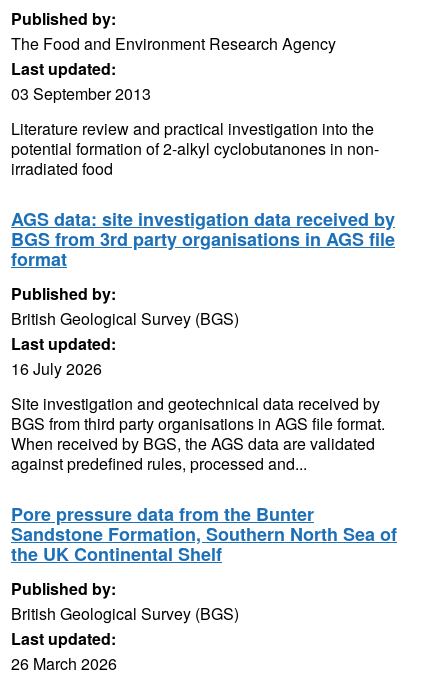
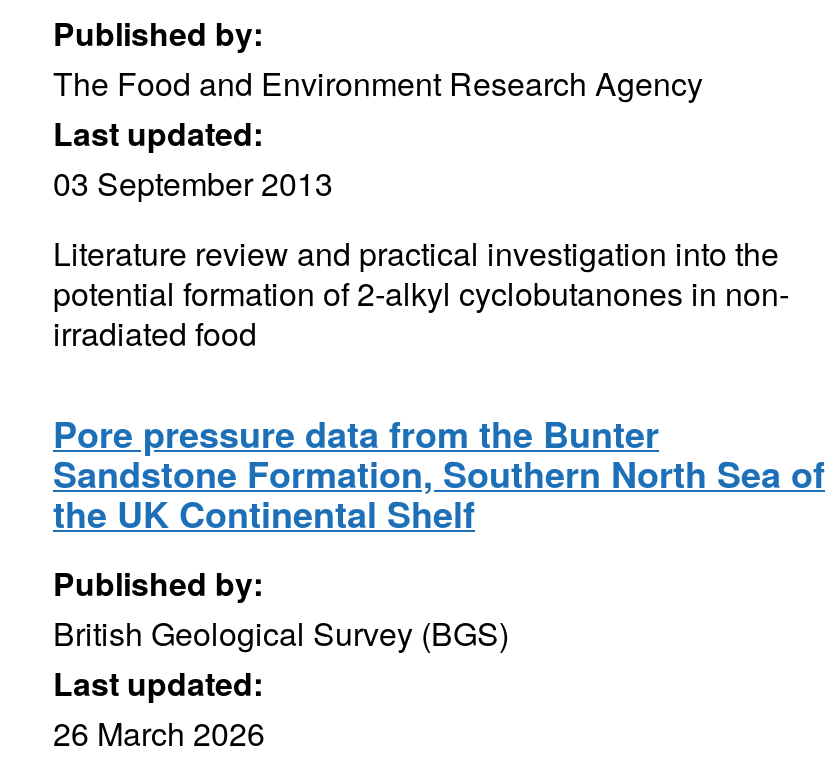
- AGS data: site investigation data received by
- BGS from 3rd party organisations in AGS file
- format
- Published by:
- British Geological Survey (BGS)
- Last updated:
- 16 July 2026
- Site investigation and geotechnical data received by
- BGS from third party organisations in AGS file format.
- When received by BGS, the AGS data are validated
- against predefined rules, processed and...
